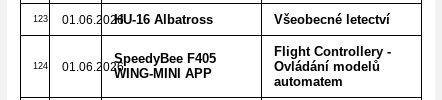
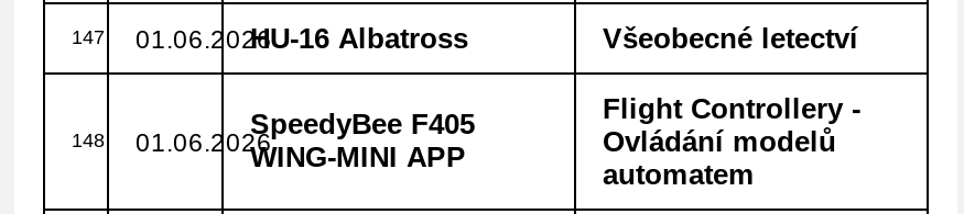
- 123
+ 147

- 124
+ 148
